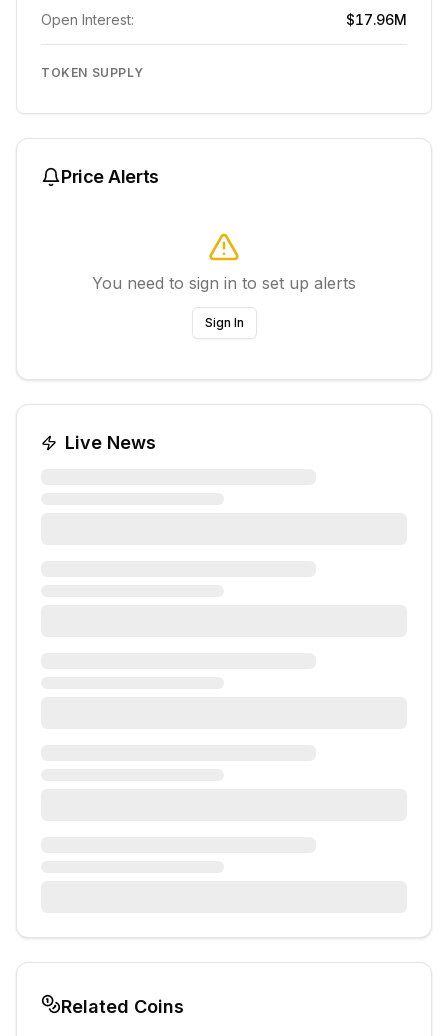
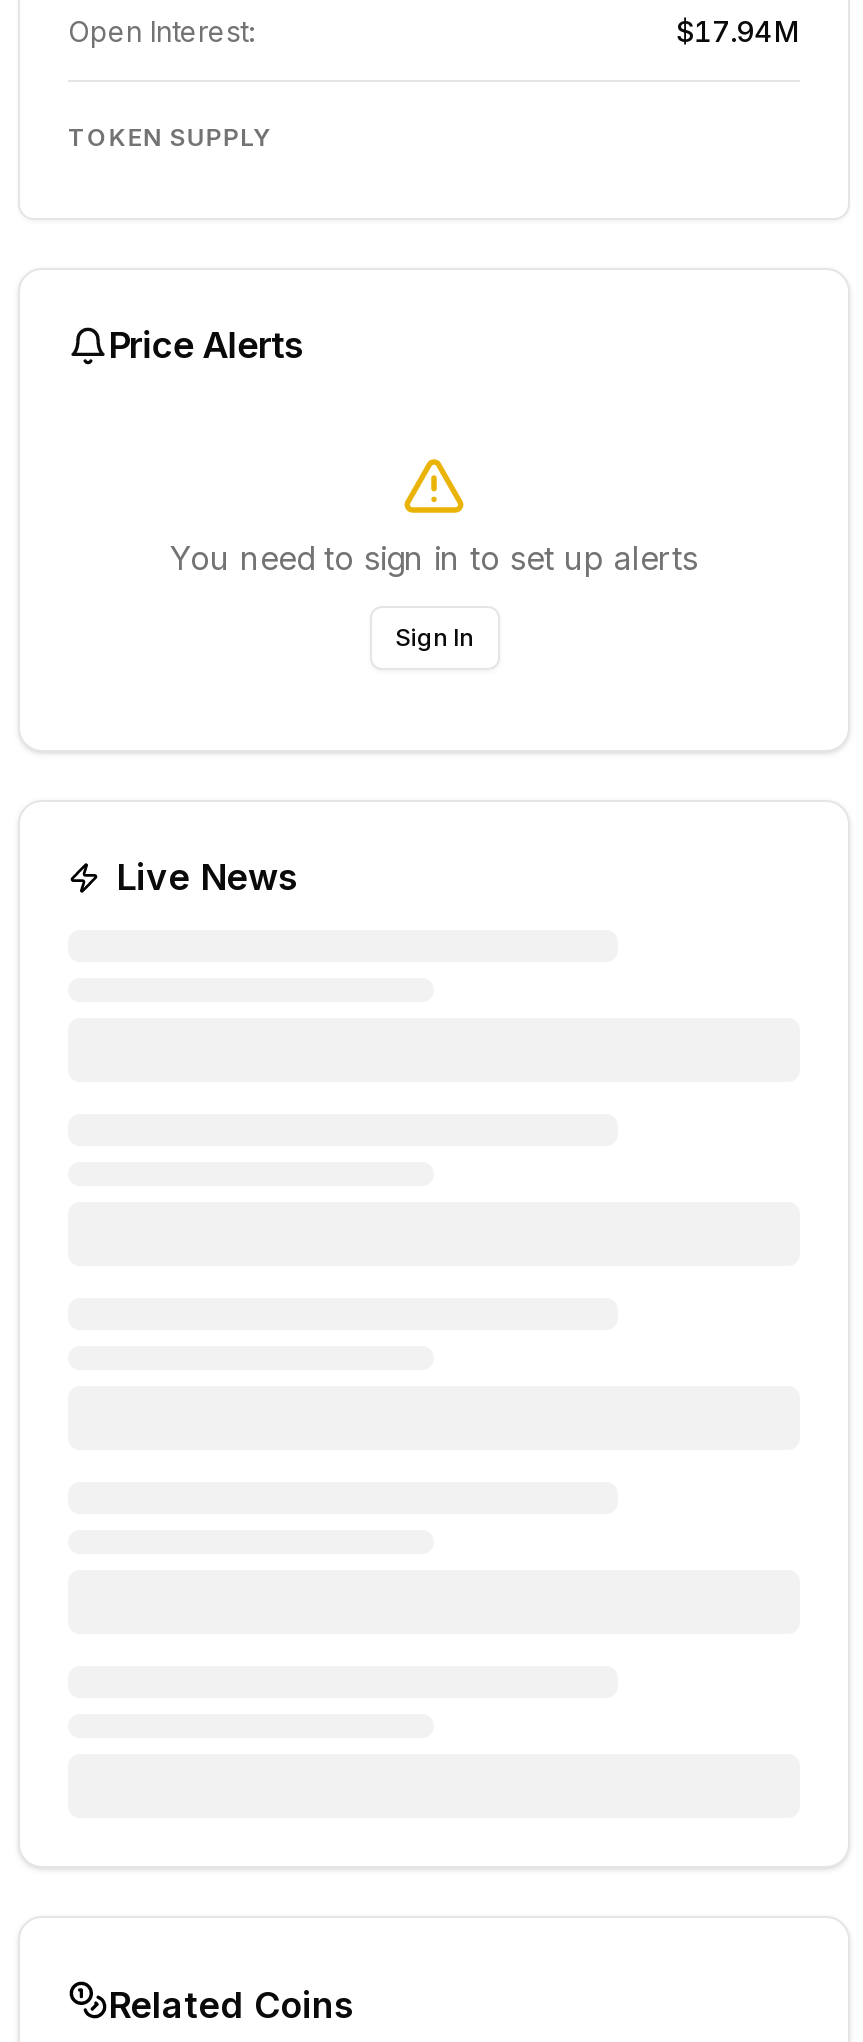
- $17.96M
+ $17.94M
